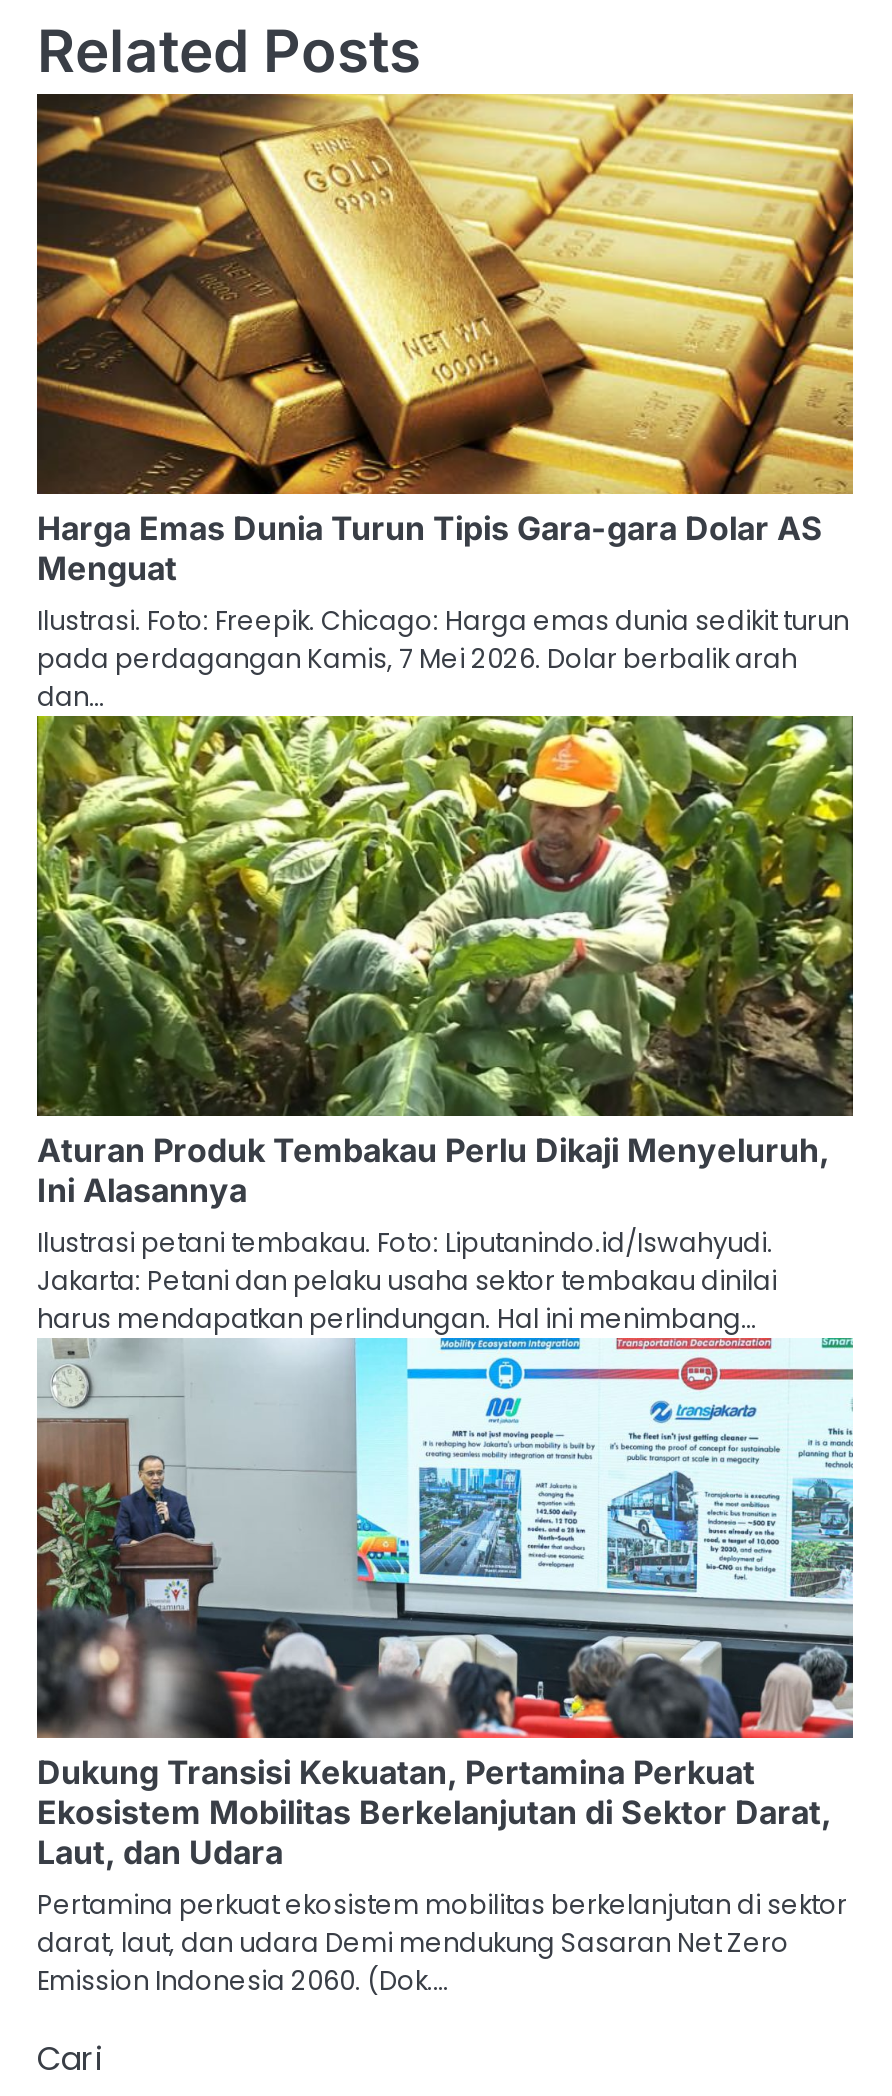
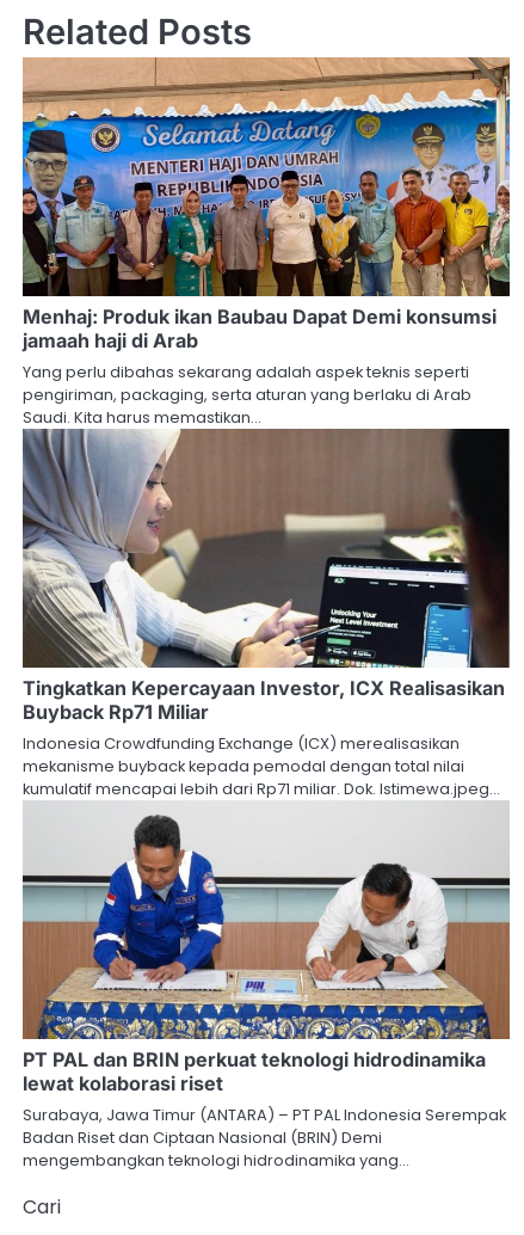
- [image]
- Harga Emas Dunia Turun Tipis Gara-gara Dolar AS
- Menguat
- Ilustrasi. Foto: Freepik. Chicago: Harga emas dunia sedikit turun
- pada perdagangan Kamis, 7 Mei 2026. Dolar berbalik arah
- dan…
+ [image]
+ Menhaj: Produk ikan Baubau Dapat Demi konsumsi
+ jamaah haji di Arab
+ Yang perlu dibahas sekarang adalah aspek teknis seperti
+ pengiriman, packaging, serta aturan yang berlaku di Arab
+ Saudi. Kita harus memastikan…

- [image]
- Aturan Produk Tembakau Perlu Dikaji Menyeluruh,
- Ini Alasannya
- Ilustrasi petani tembakau. Foto: Liputanindo.id/Iswahyudi.
- Jakarta: Petani dan pelaku usaha sektor tembakau dinilai
- harus mendapatkan perlindungan. Hal ini menimbang…
+ [image]
+ Tingkatkan Kepercayaan Investor, ICX Realisasikan
+ Buyback Rp71 Miliar
+ Indonesia Crowdfunding Exchange (ICX) merealisasikan
+ mekanisme buyback kepada pemodal dengan total nilai
+ kumulatif mencapai lebih dari Rp71 miliar. Dok. Istimewa.jpeg…

- [image]
- Dukung Transisi Kekuatan, Pertamina Perkuat
- Ekosistem Mobilitas Berkelanjutan di Sektor Darat,
- Laut, dan Udara
- Pertamina perkuat ekosistem mobilitas berkelanjutan di sektor
- darat, laut, dan udara Demi mendukung Sasaran Net Zero
- Emission Indonesia 2060. (Dok.…
+ [image]
+ PT PAL dan BRIN perkuat teknologi hidrodinamika
+ lewat kolaborasi riset
+ Surabaya, Jawa Timur (ANTARA) – PT PAL Indonesia Serempak
+ Badan Riset dan Ciptaan Nasional (BRIN) Demi
+ mengembangkan teknologi hidrodinamika yang…
